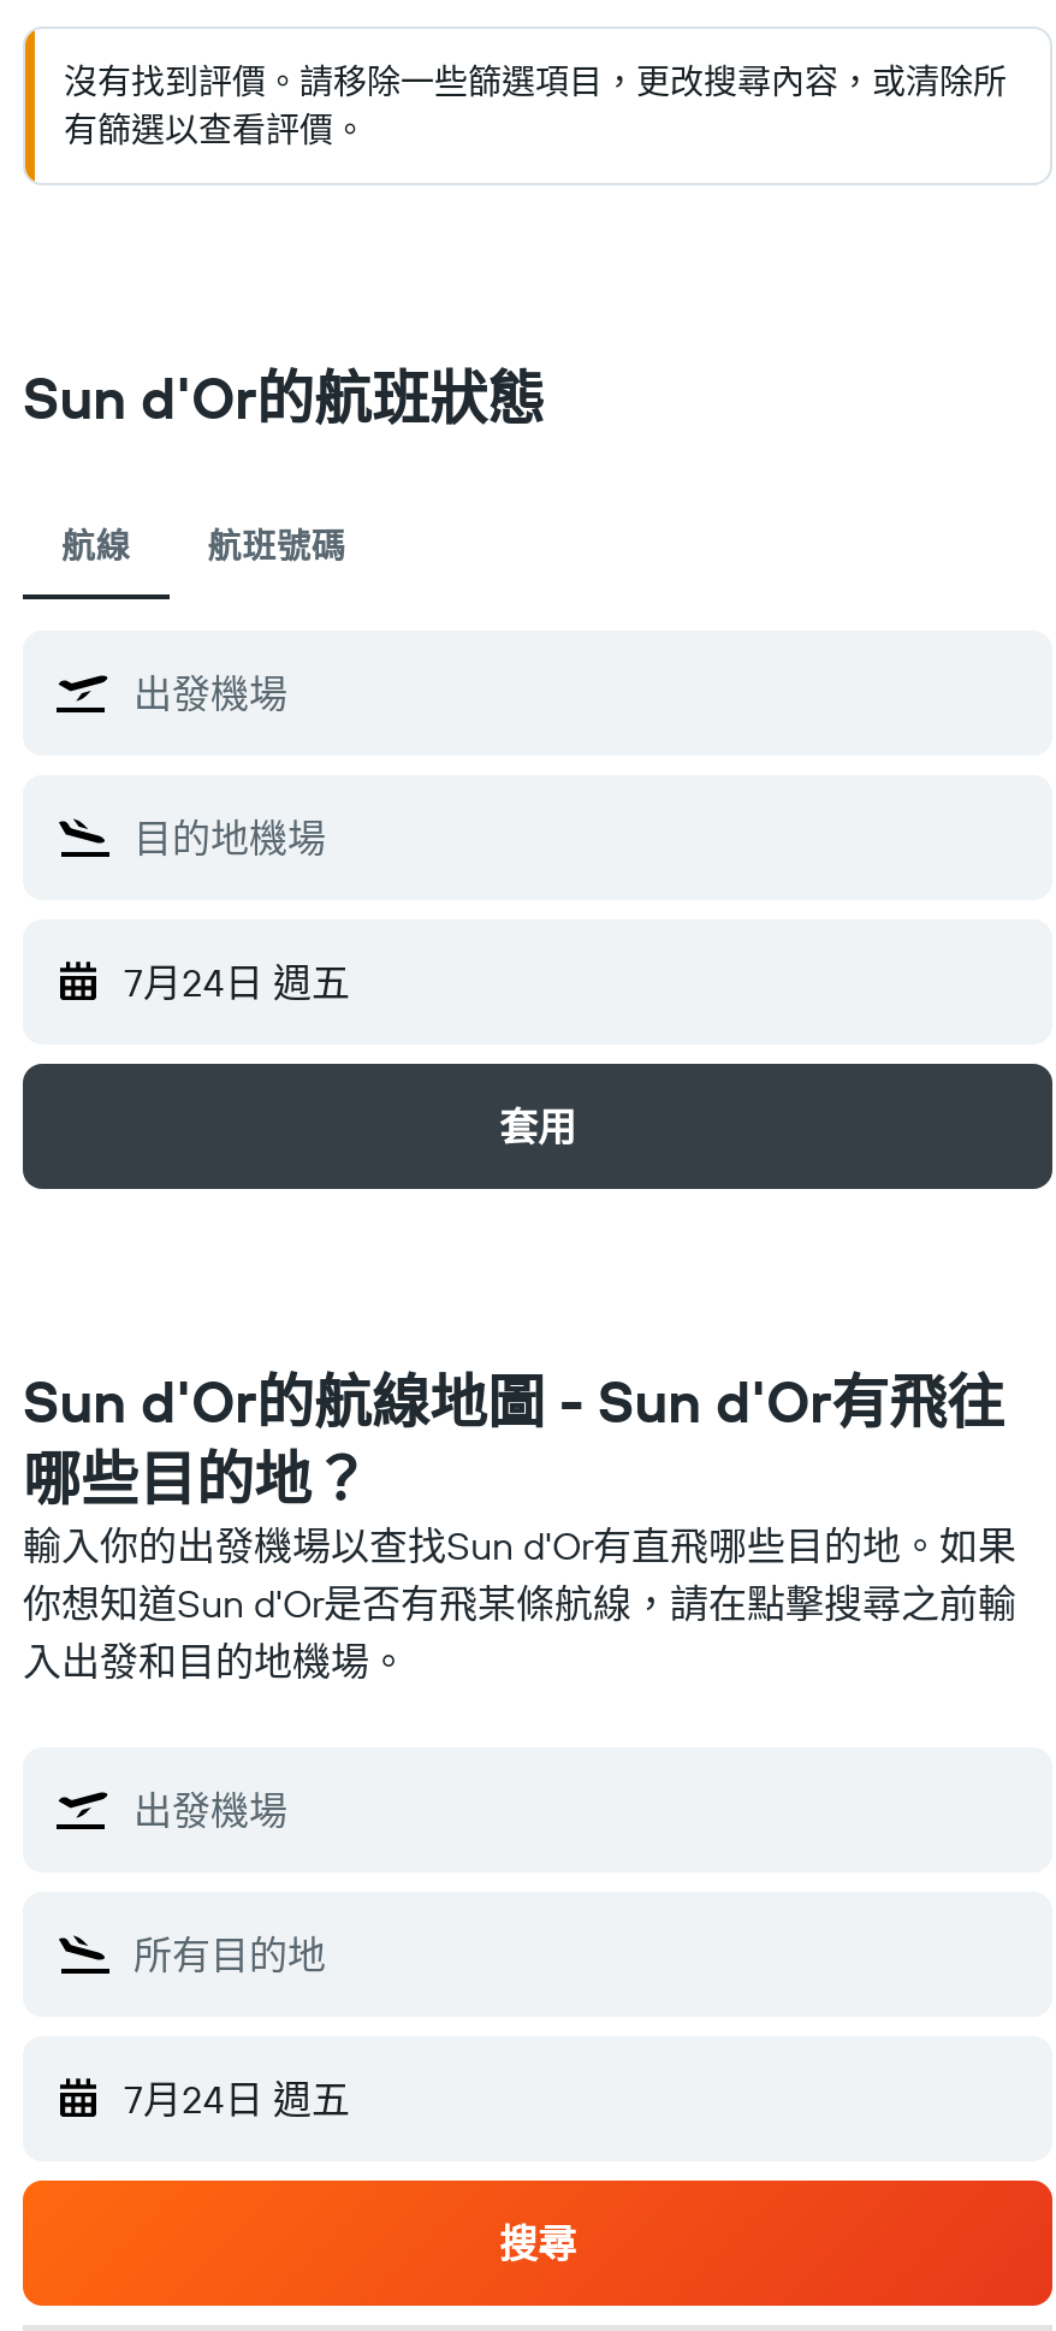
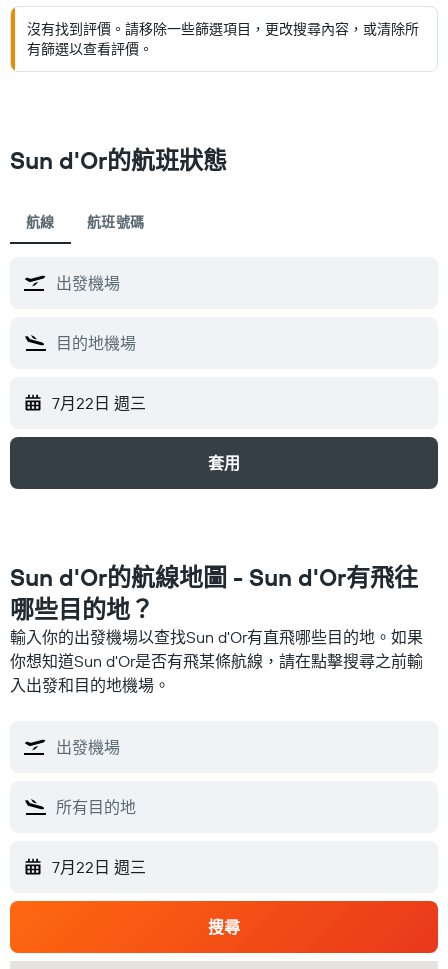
- 7月24日 週五
+ 7月22日 週三

- 7月24日 週五
+ 7月22日 週三
